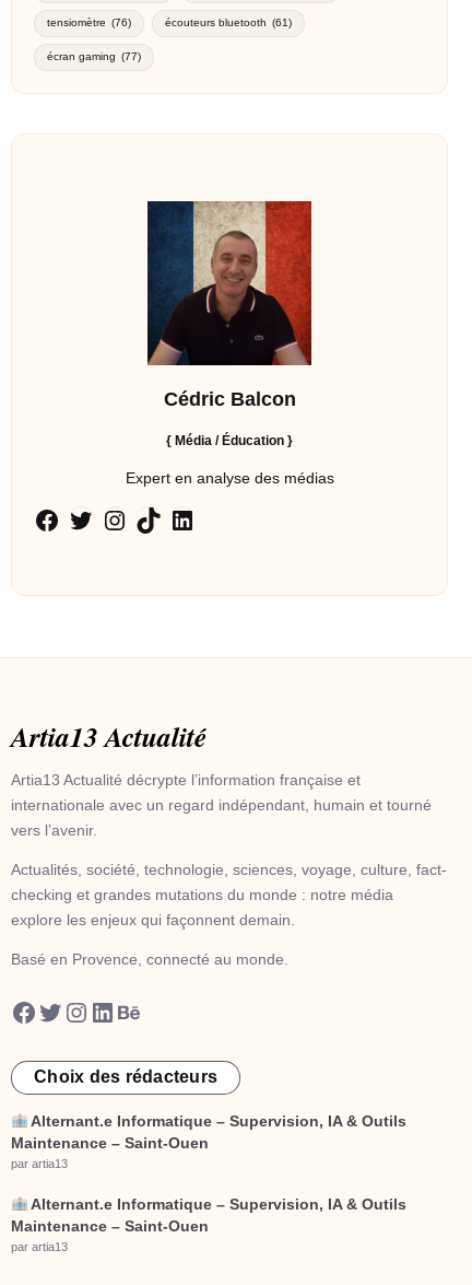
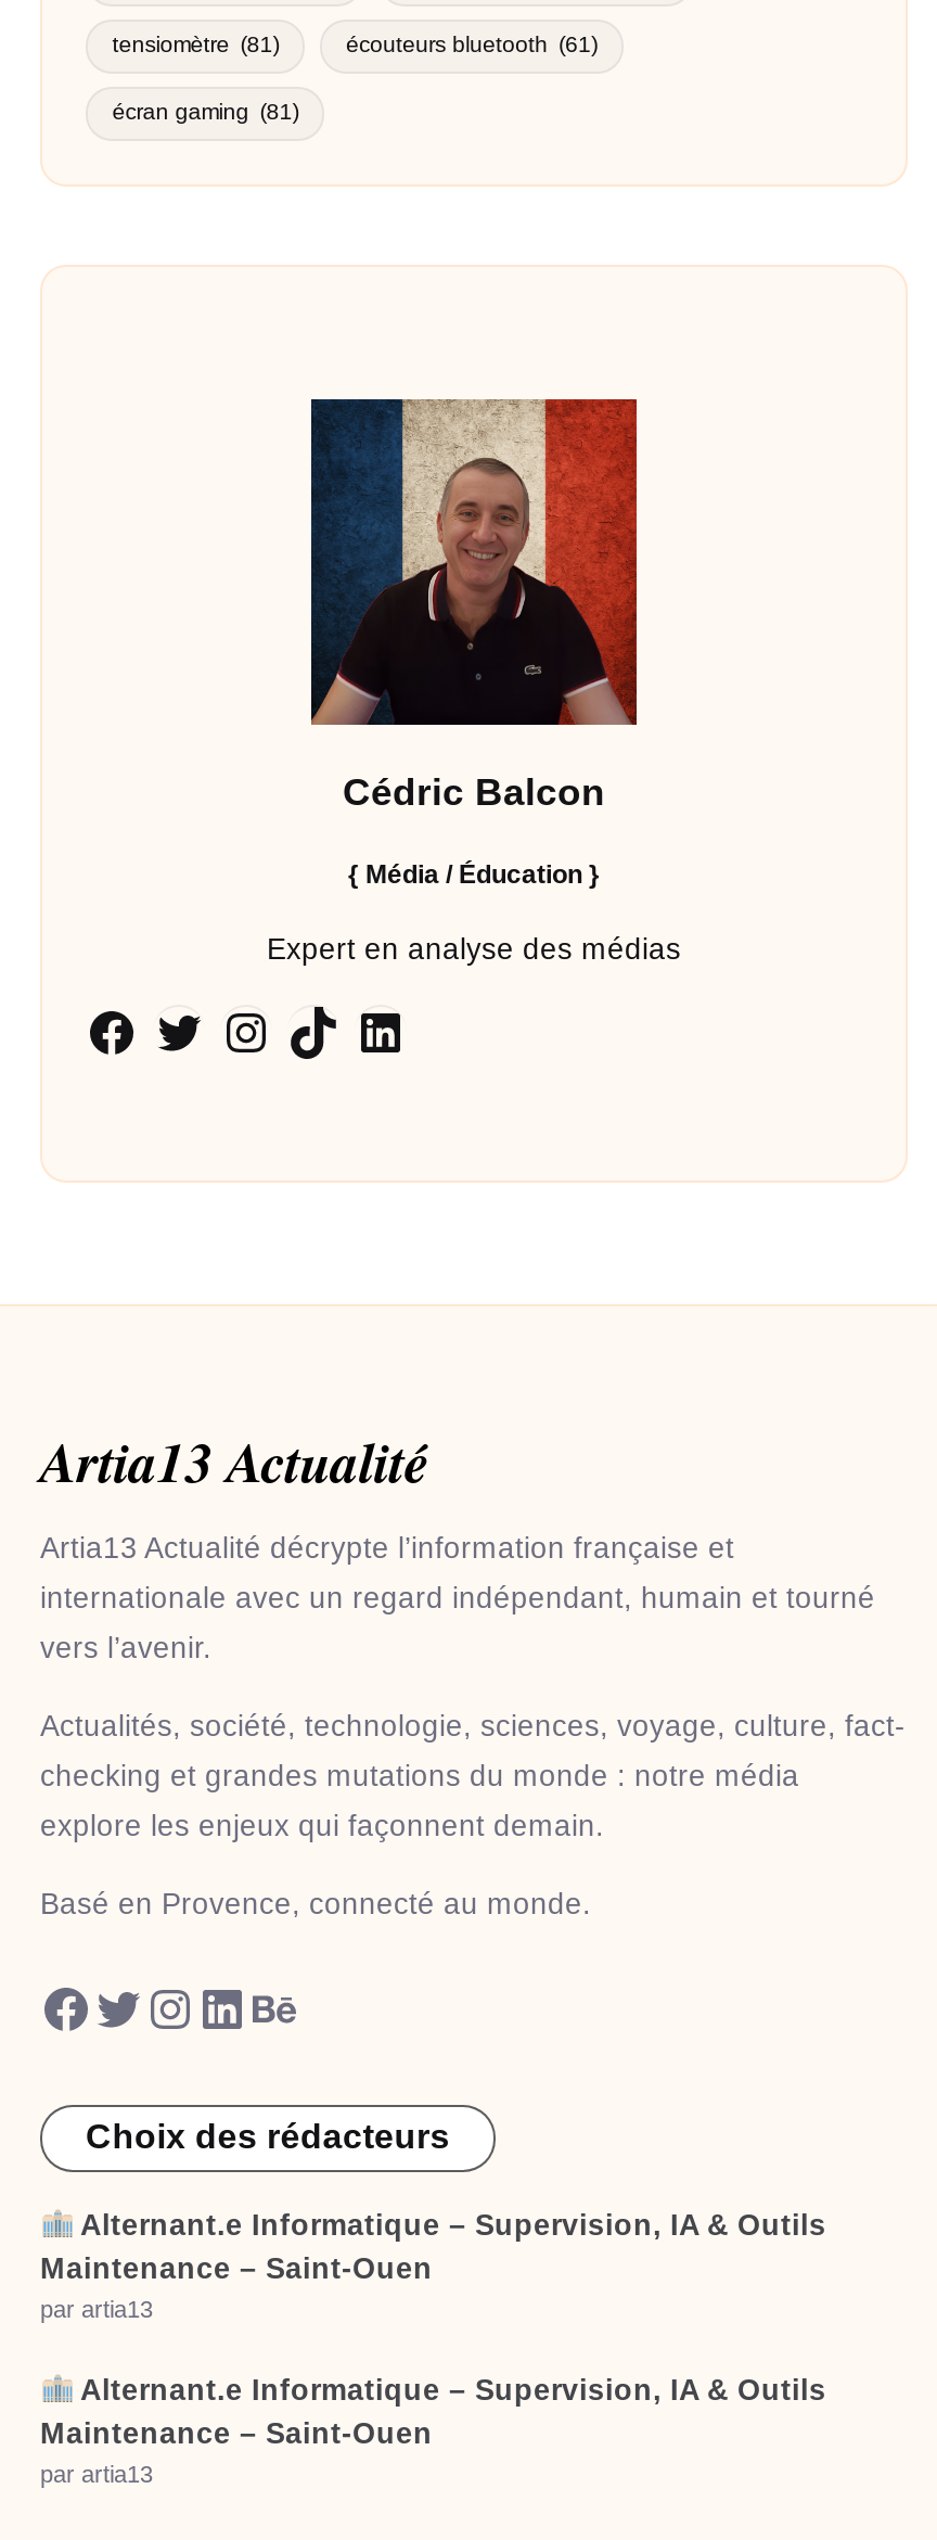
- tensiomètre (76)
+ tensiomètre (81)

- écran gaming (77)
+ écran gaming (81)
